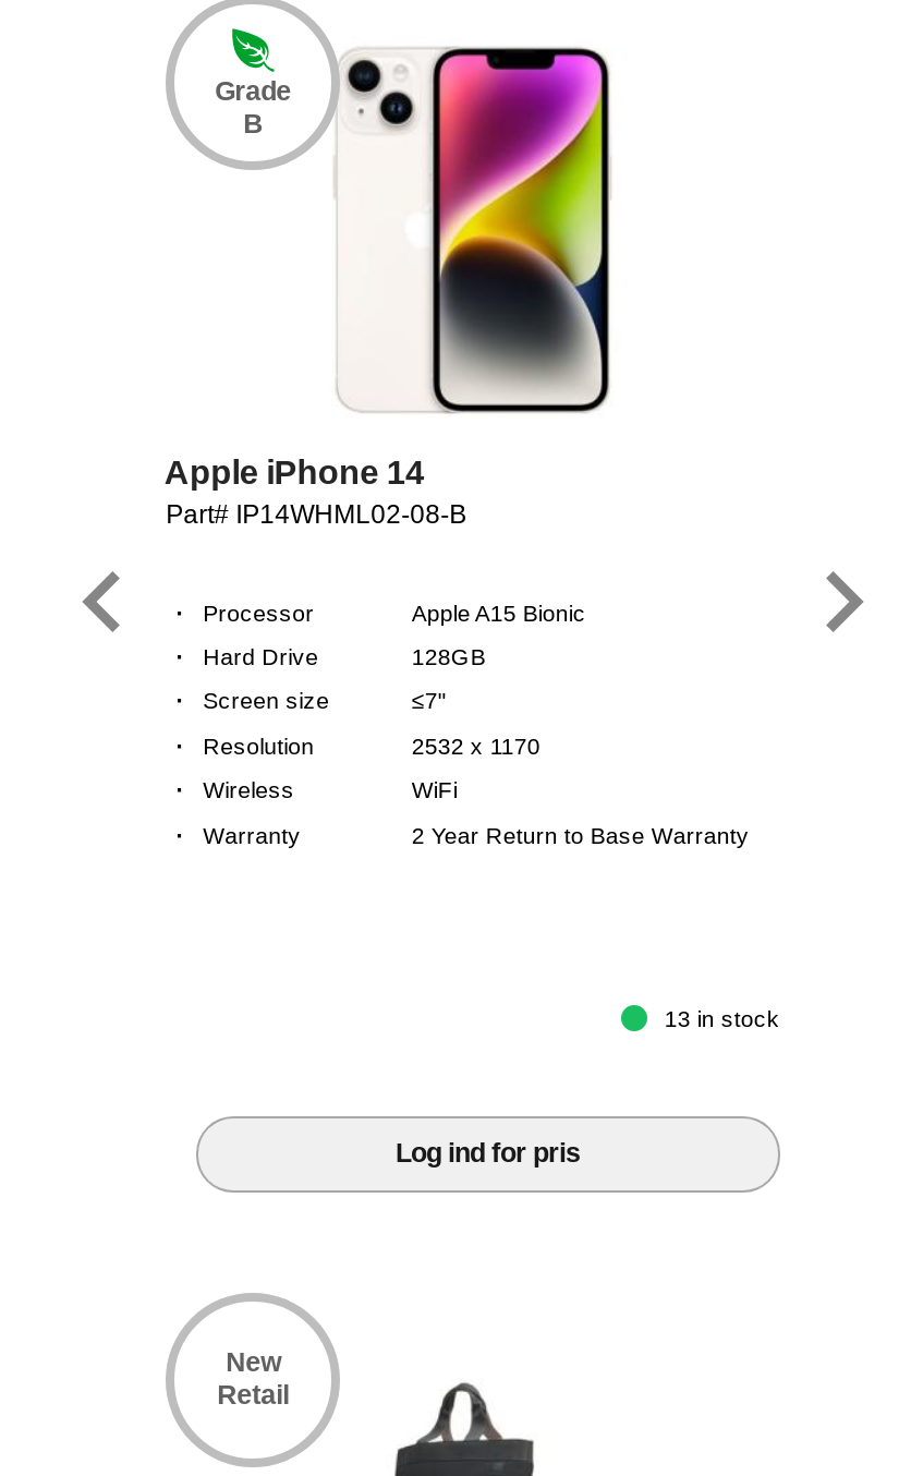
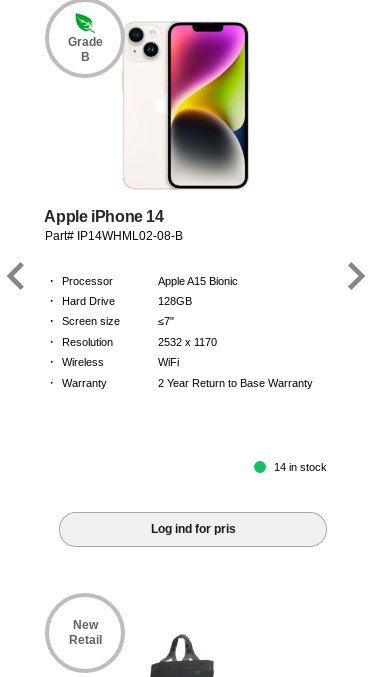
- 13 in stock
+ 14 in stock
